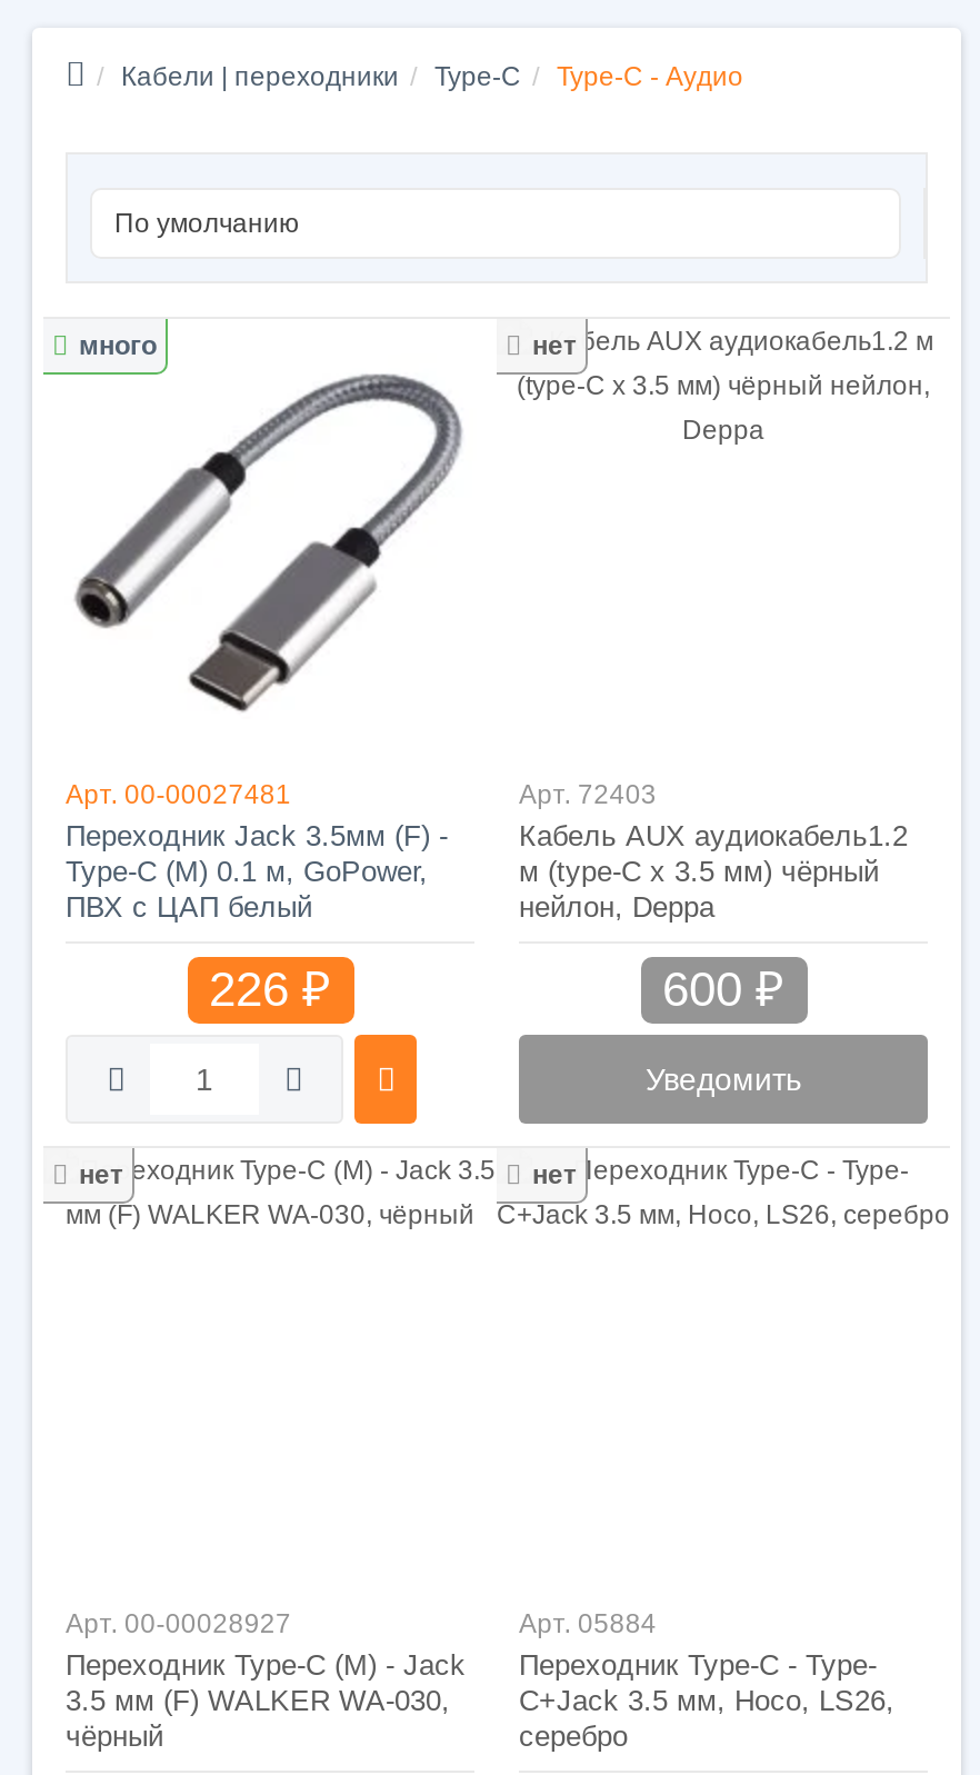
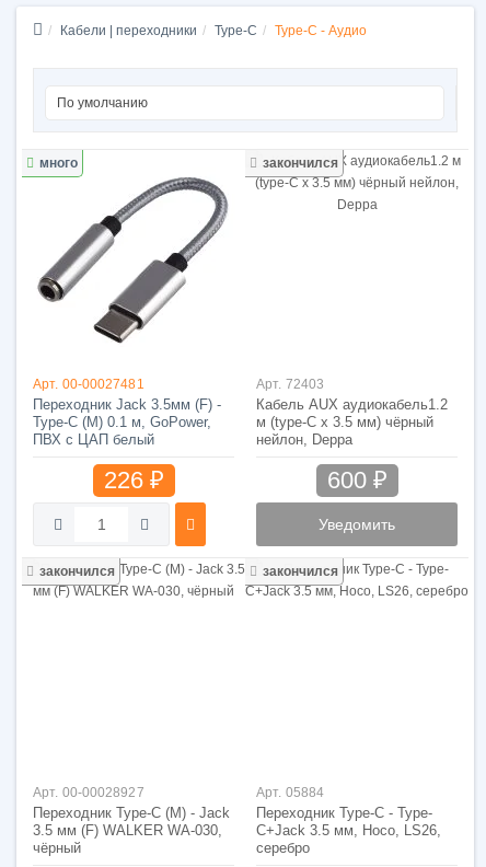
- нет
+ закончился

- нет
+ закончился

- нет
+ закончился
